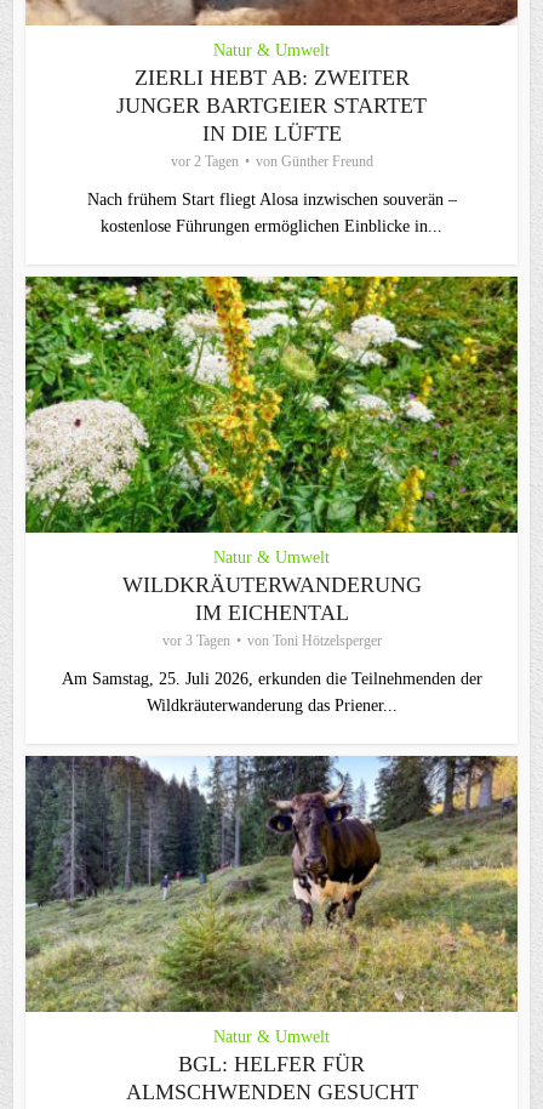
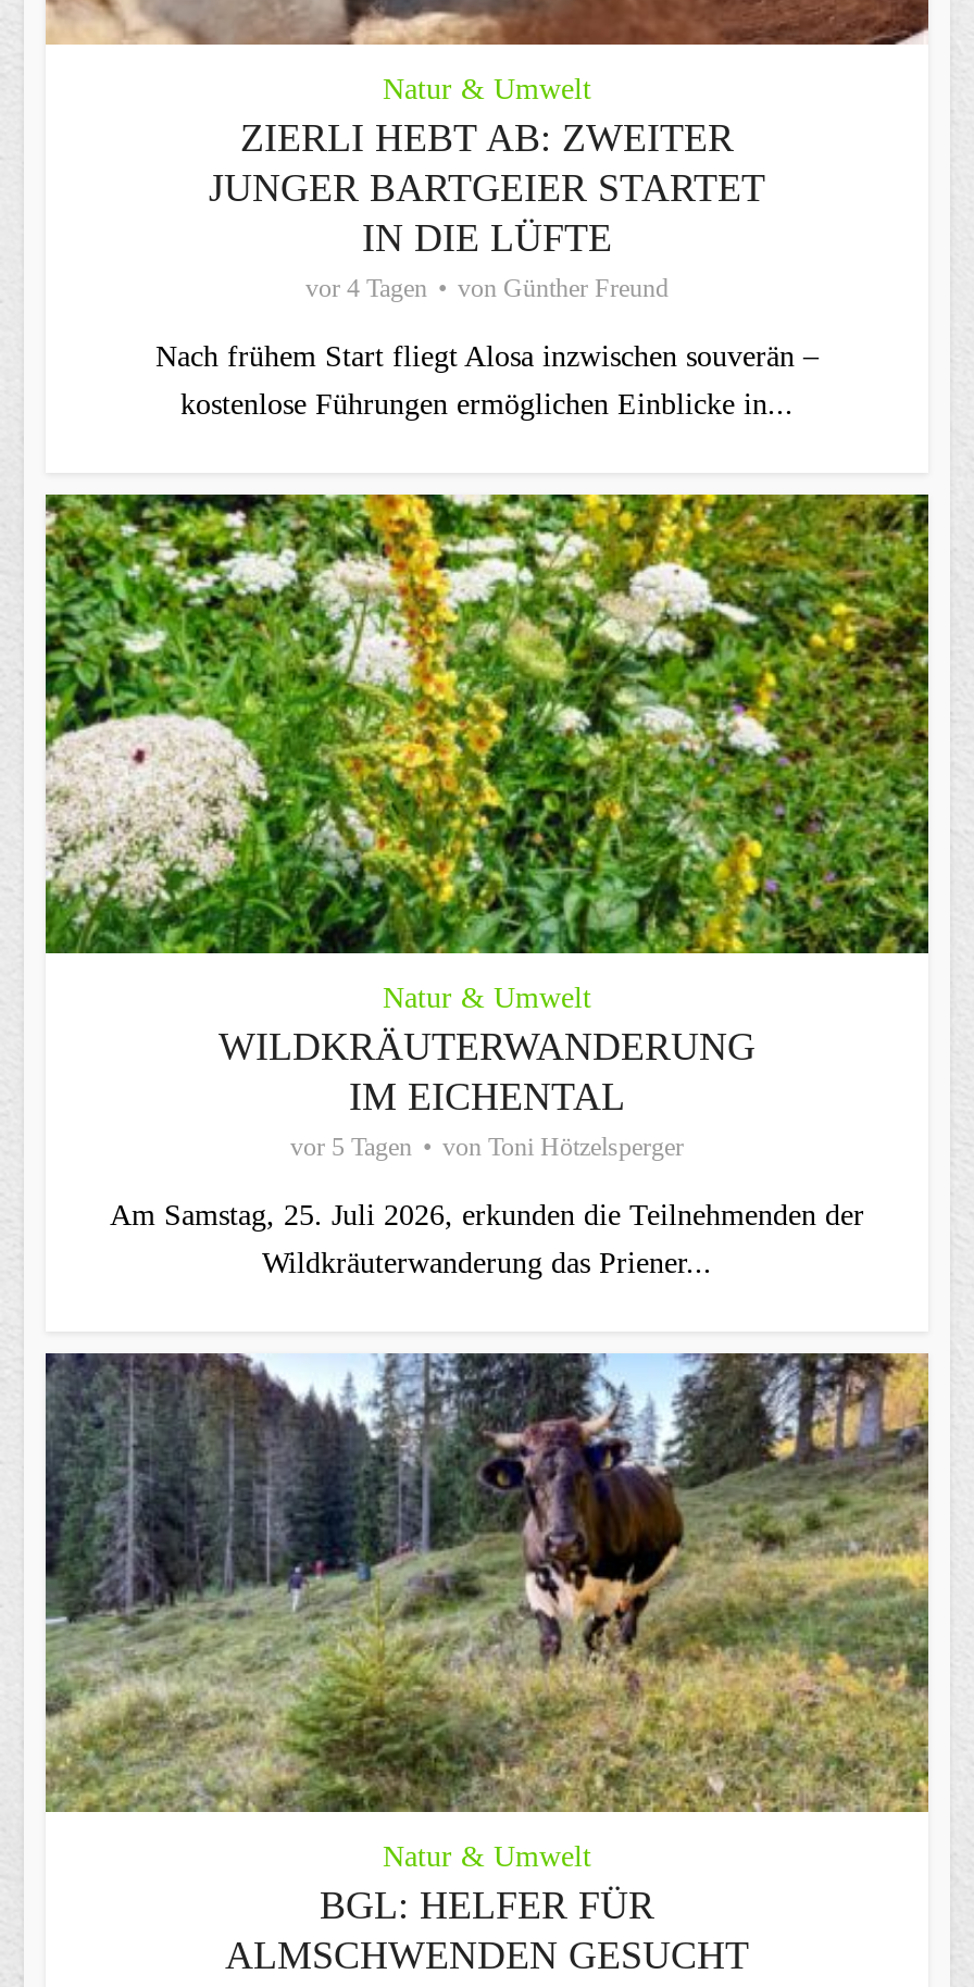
- vor 2 Tagen von Günther Freund
+ vor 4 Tagen von Günther Freund

- vor 3 Tagen von Toni Hötzelsperger
+ vor 5 Tagen von Toni Hötzelsperger
